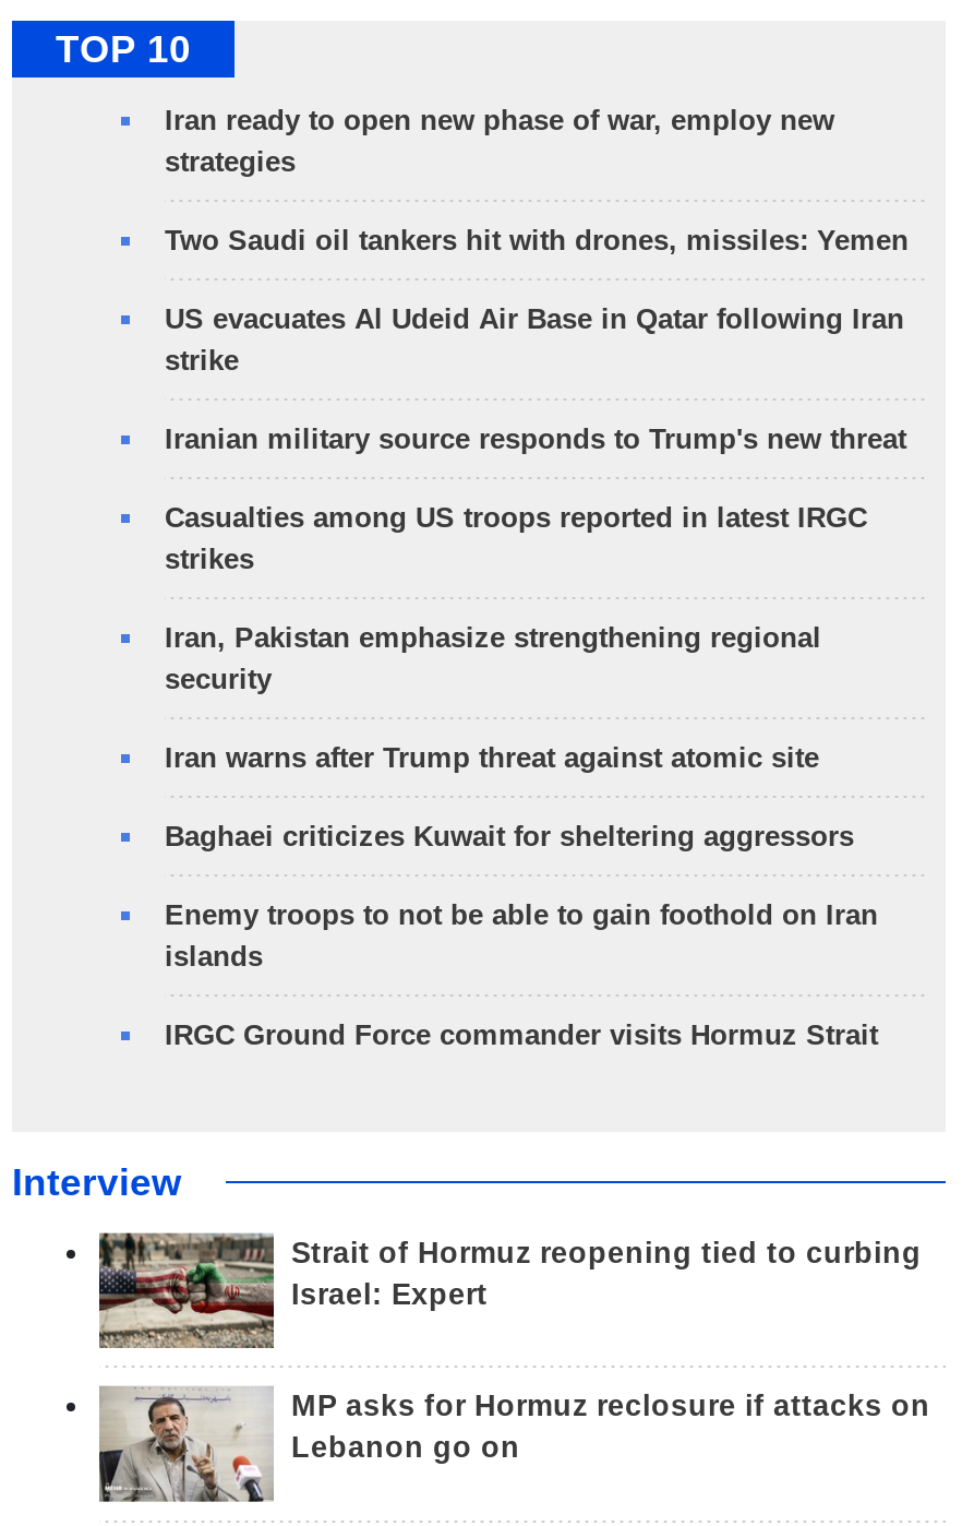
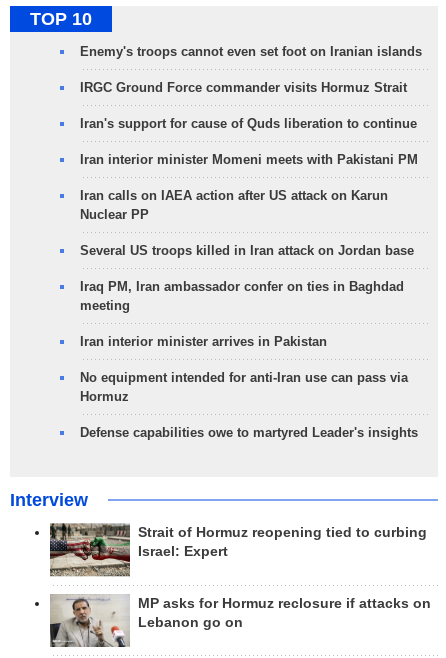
- Iran ready to open new phase of war, employ new
- strategies
- Two Saudi oil tankers hit with drones, missiles: Yemen
- US evacuates Al Udeid Air Base in Qatar following Iran
- strike
- Iranian military source responds to Trump's new threat
- Casualties among US troops reported in latest IRGC
- strikes
- Iran, Pakistan emphasize strengthening regional
- security
- Iran warns after Trump threat against atomic site
- Baghaei criticizes Kuwait for sheltering aggressors
- Enemy troops to not be able to gain foothold on Iran
- islands
+ Enemy's troops cannot even set foot on Iranian islands

moved up: IRGC Ground Force commander visits Hormuz Strait

+ Iran's support for cause of Quds liberation to continue
+ Iran interior minister Momeni meets with Pakistani PM
+ Iran calls on IAEA action after US attack on Karun
+ Nuclear PP
+ Several US troops killed in Iran attack on Jordan base
+ Iraq PM, Iran ambassador confer on ties in Baghdad
+ meeting
+ Iran interior minister arrives in Pakistan
+ No equipment intended for anti-Iran use can pass via
+ Hormuz
+ Defense capabilities owe to martyred Leader's insights
